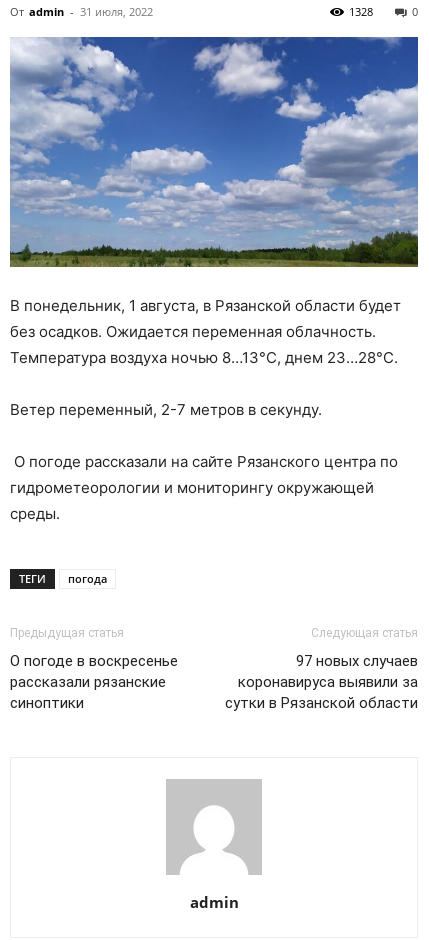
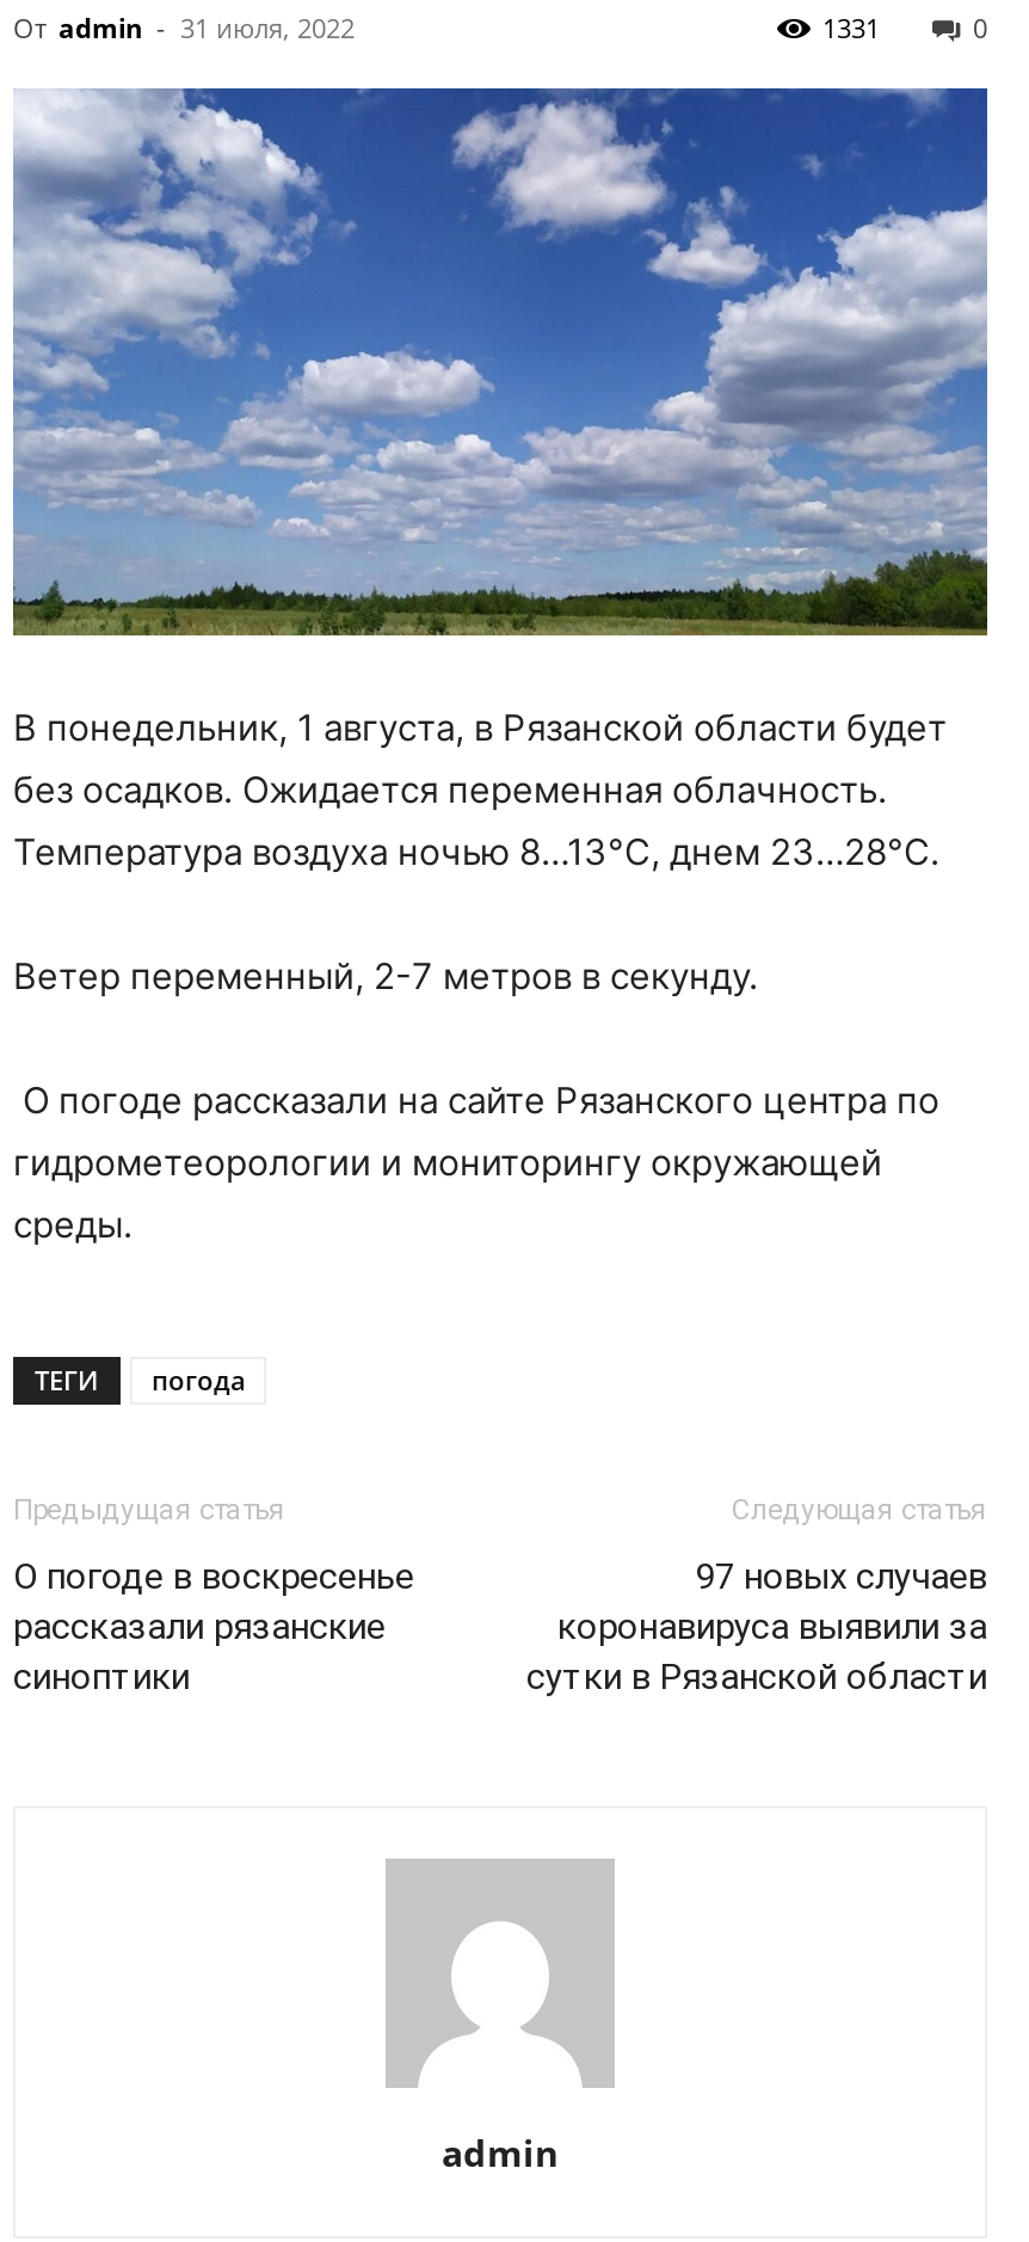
- 1328
+ 1331
